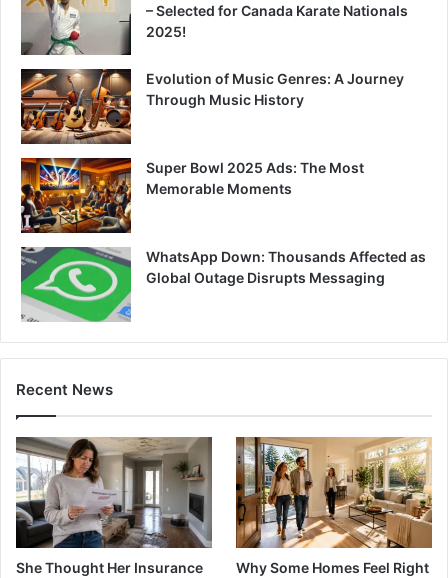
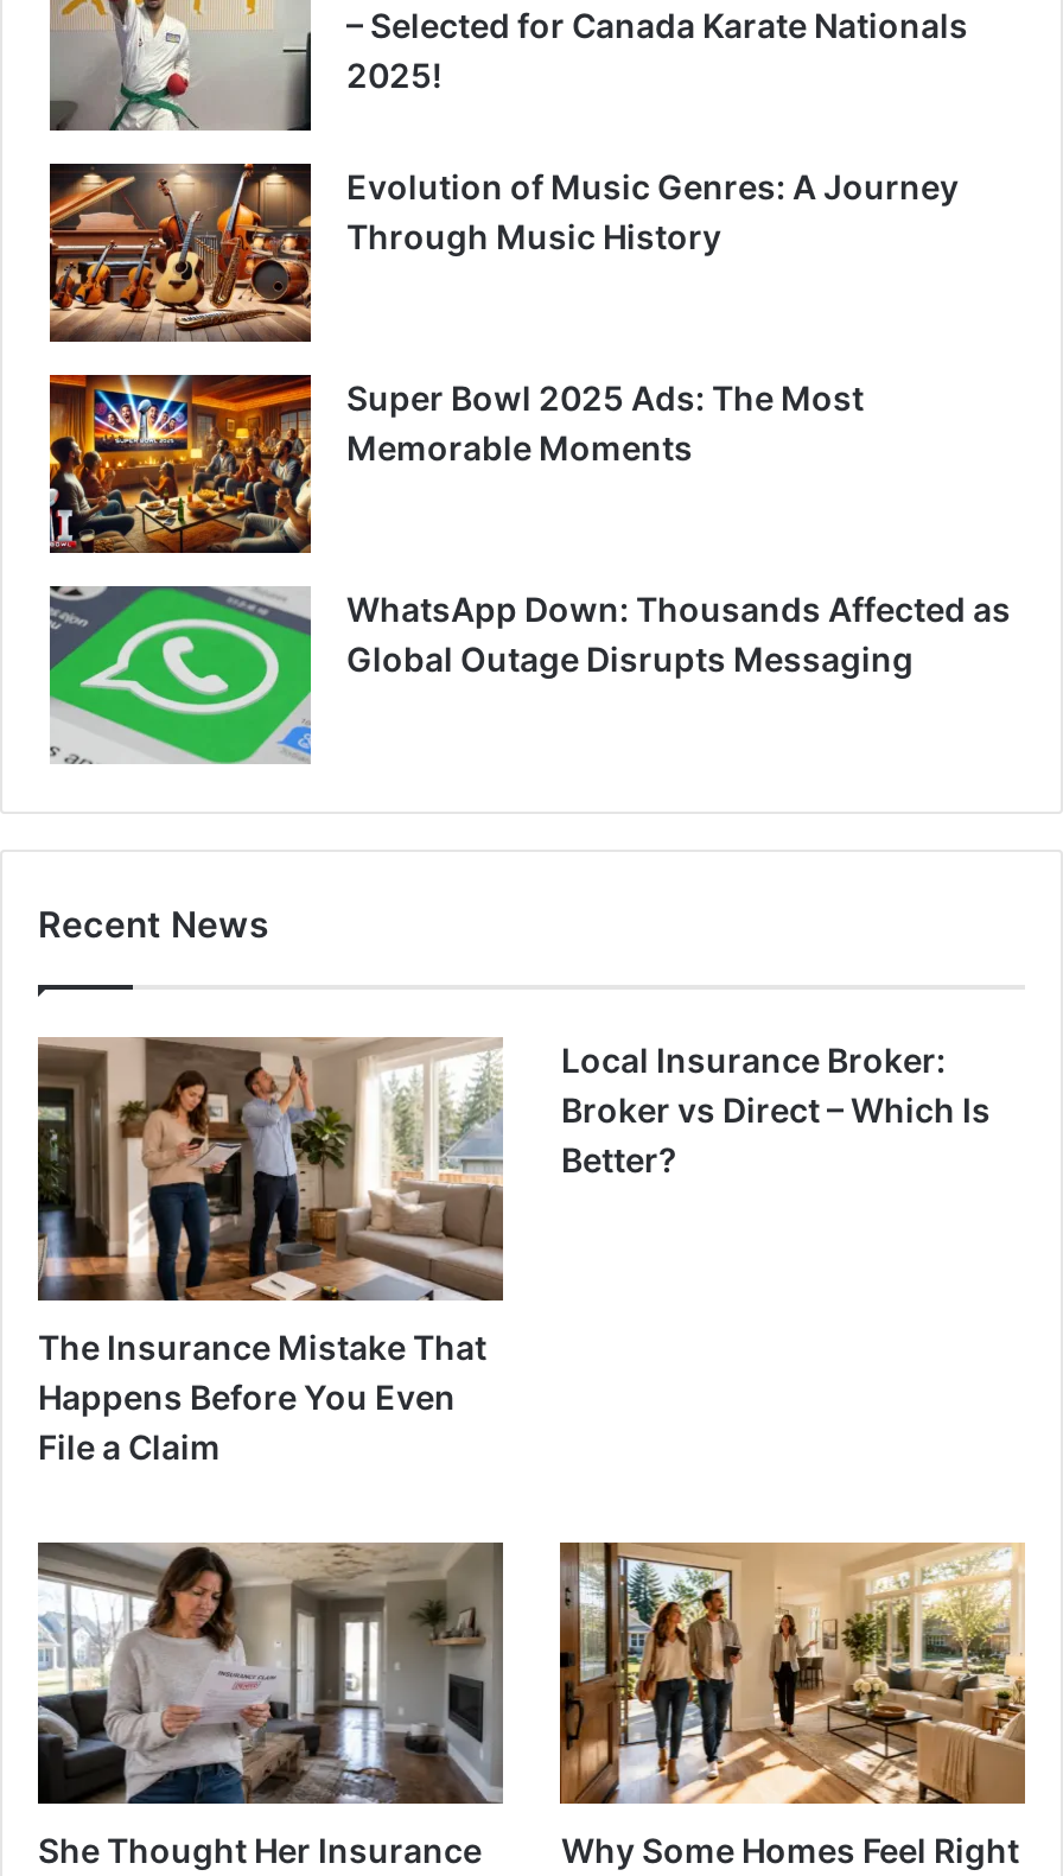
+ [image]
+ The Insurance Mistake That
+ Happens Before You Even
+ File a Claim

+ Local Insurance Broker:
+ Broker vs Direct – Which Is
+ Better?
